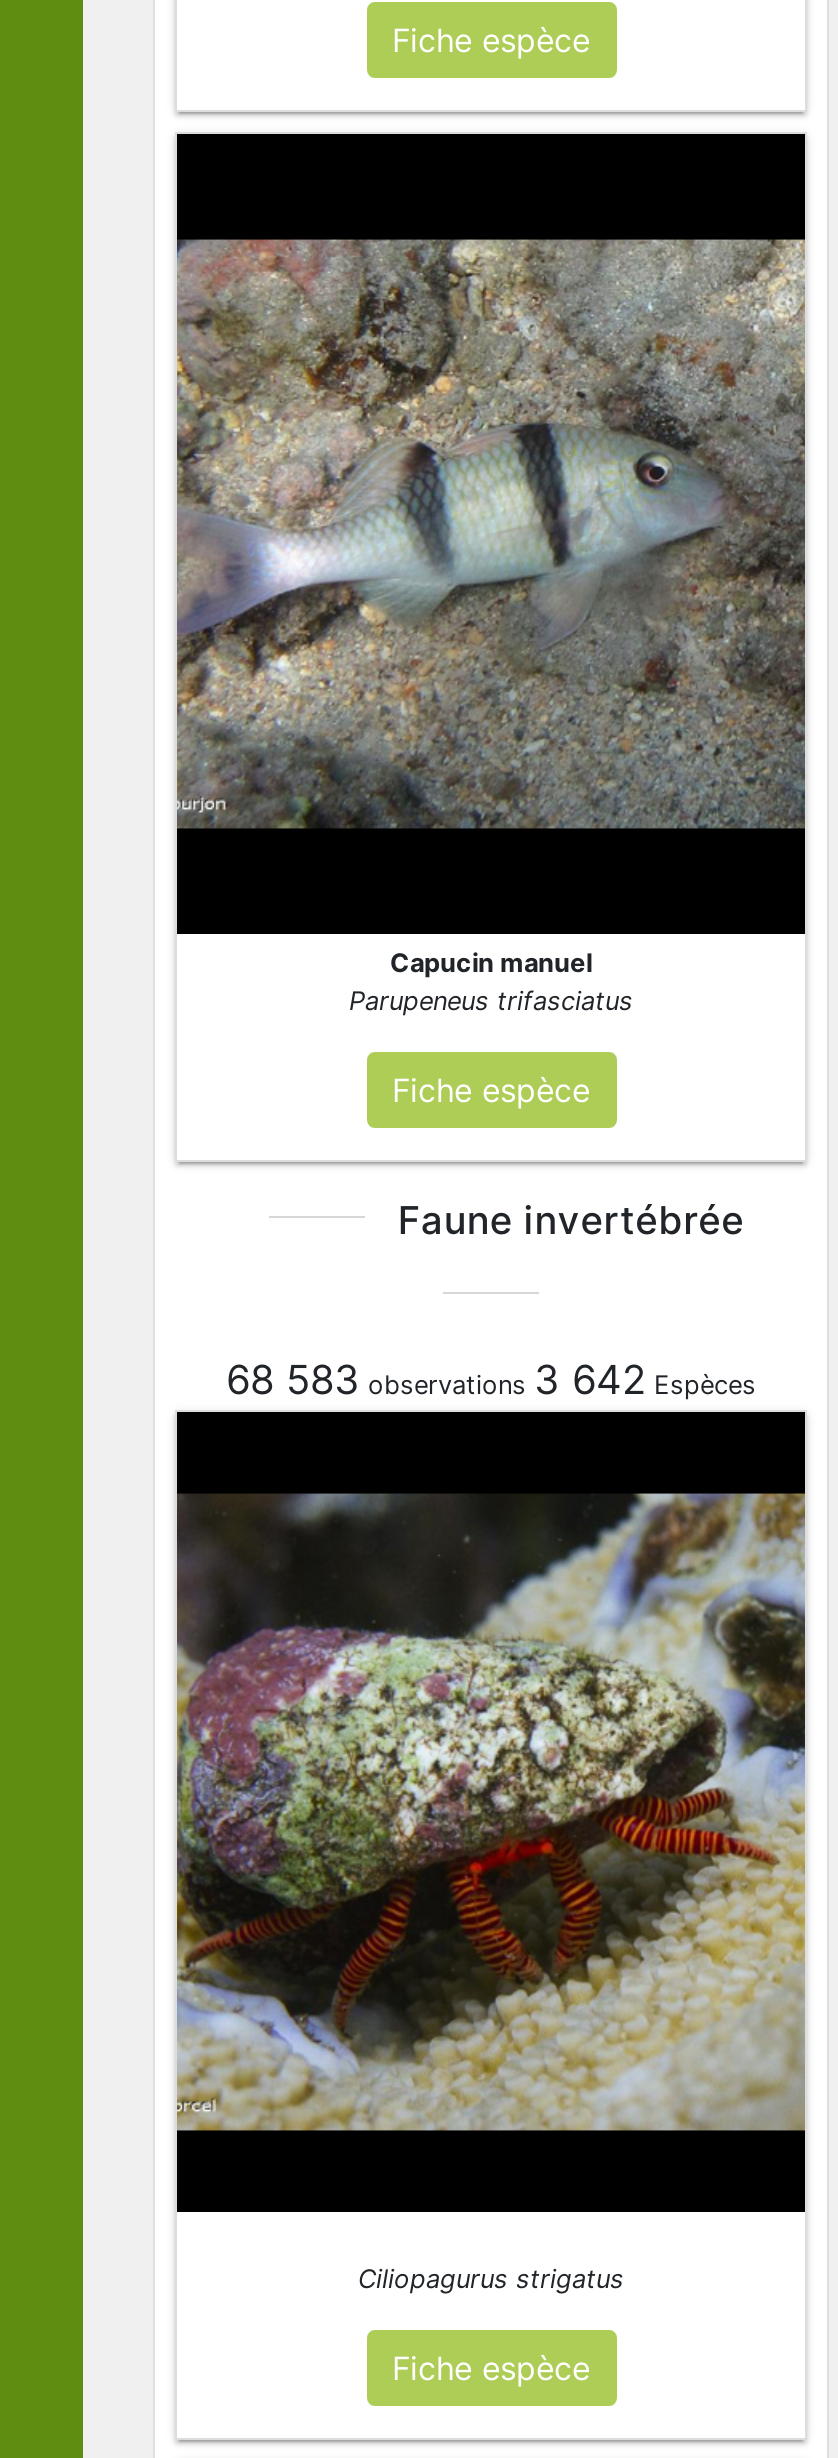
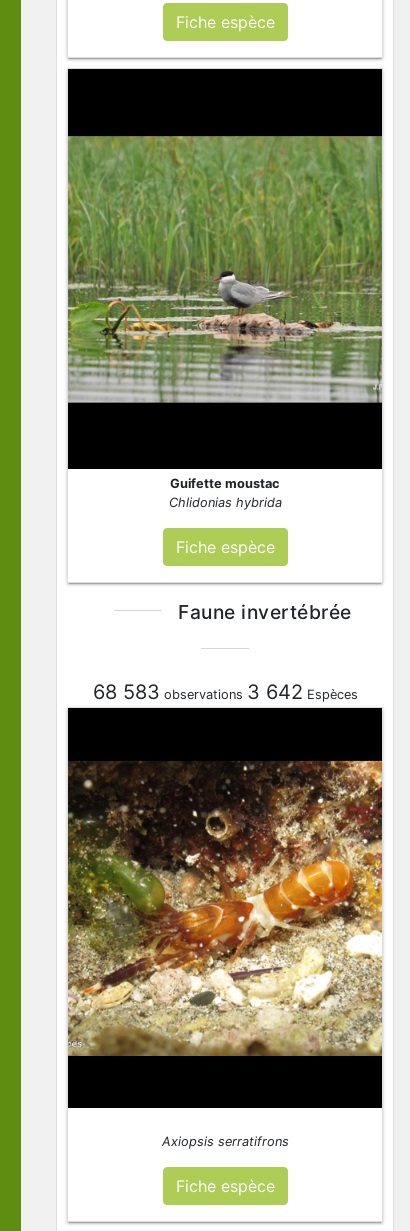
- [image]
+ [image]

- Capucin manuel
- Parupeneus trifasciatus
+ Guifette moustac
+ Chlidonias hybrida

- [image]
+ [image]

- Ciliopagurus strigatus
+ Axiopsis serratifrons
